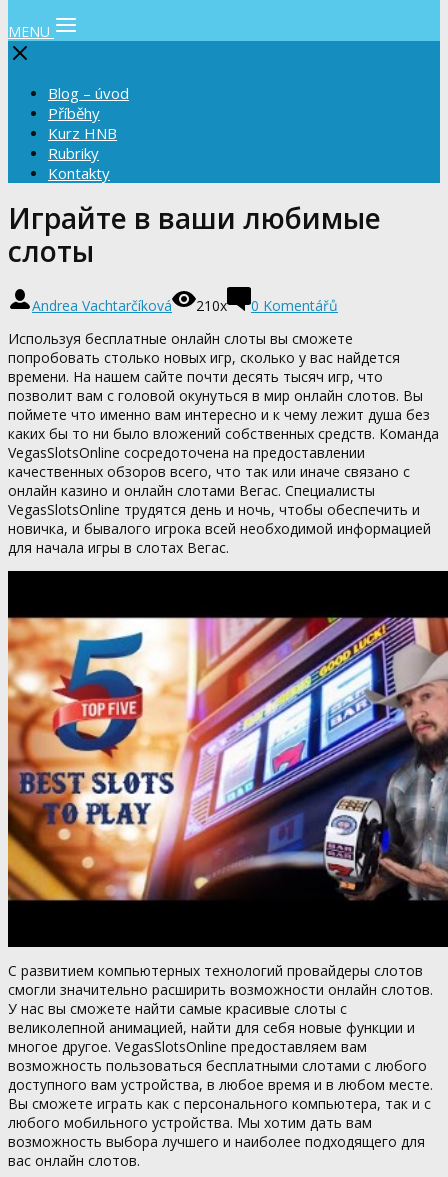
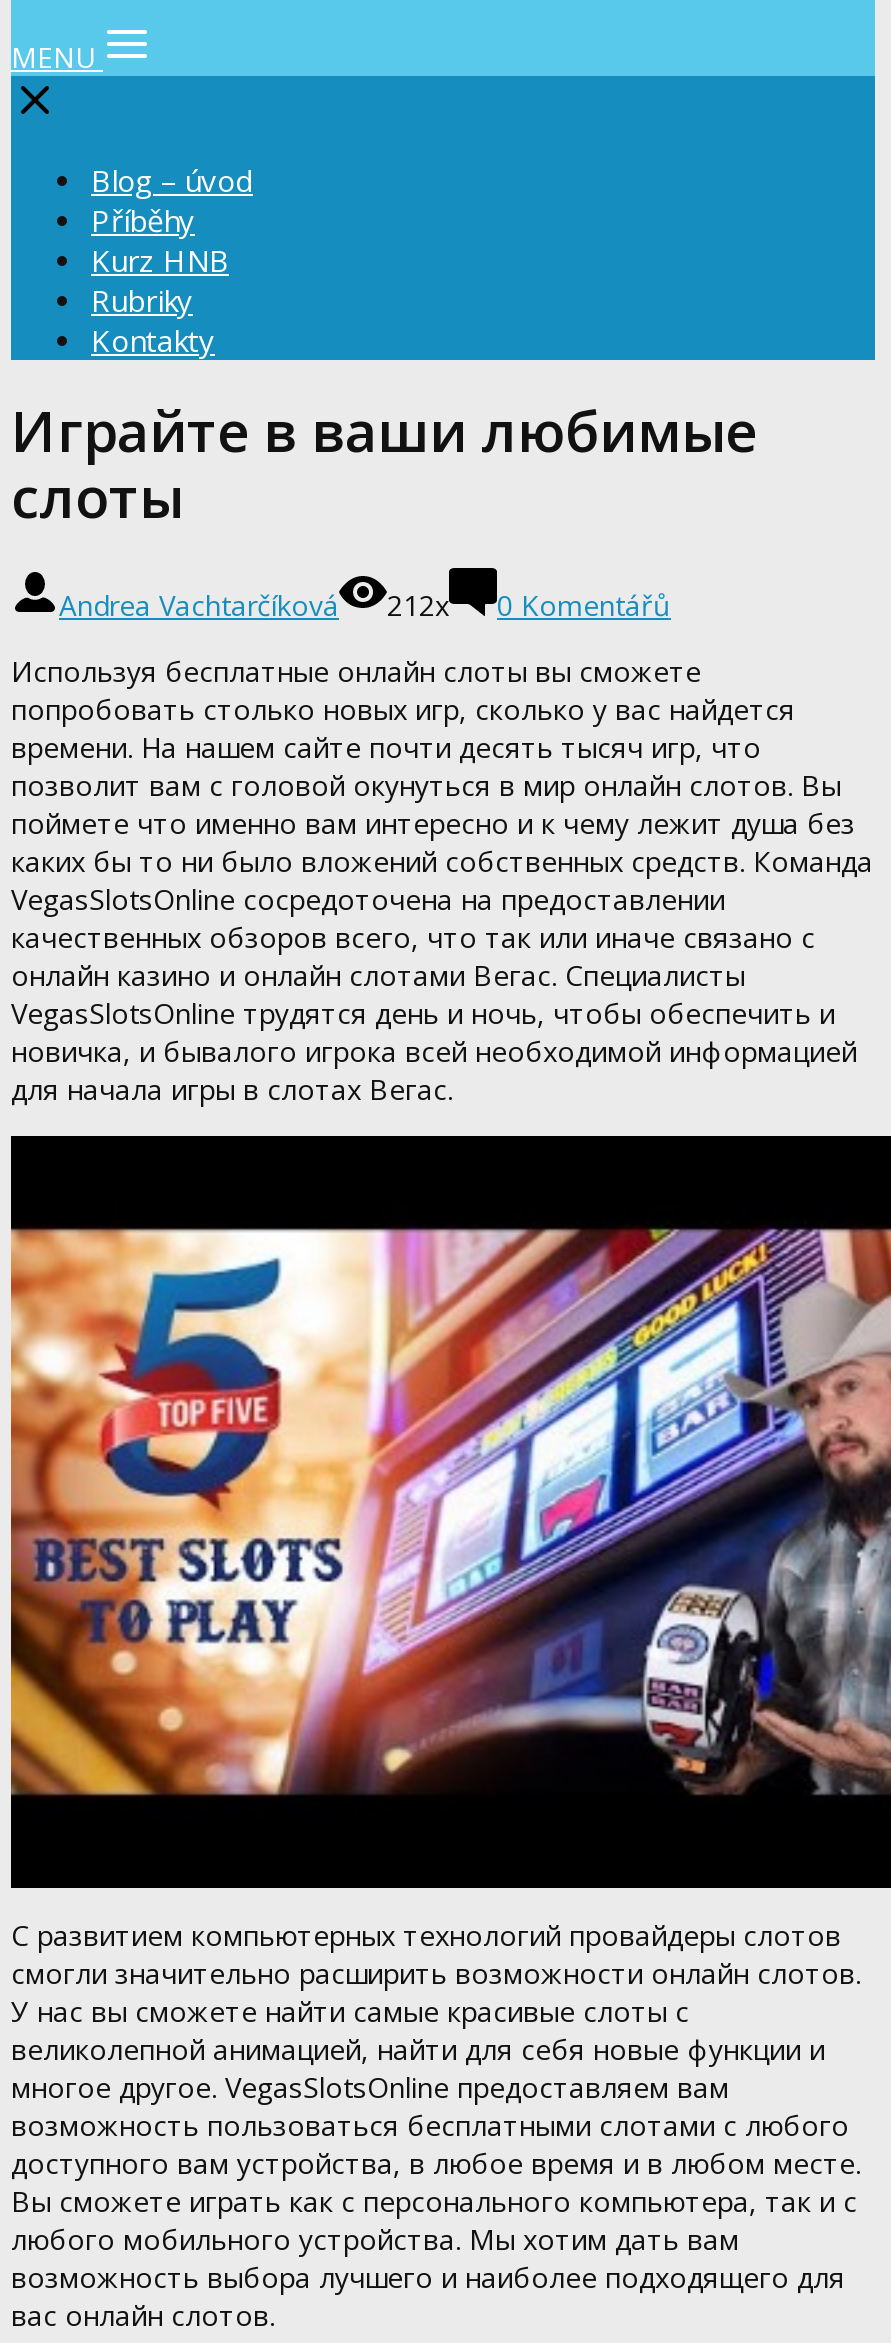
- 210x
+ 212x
